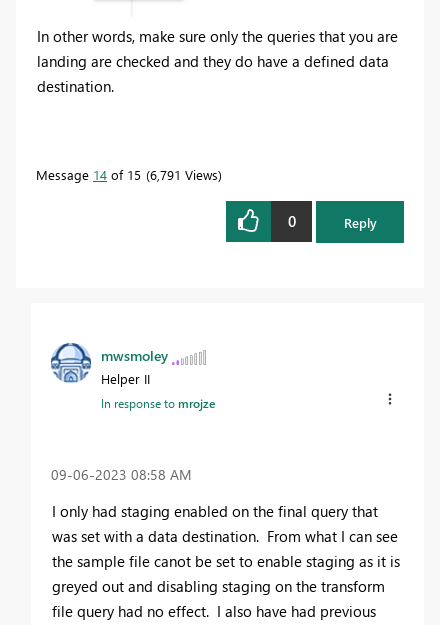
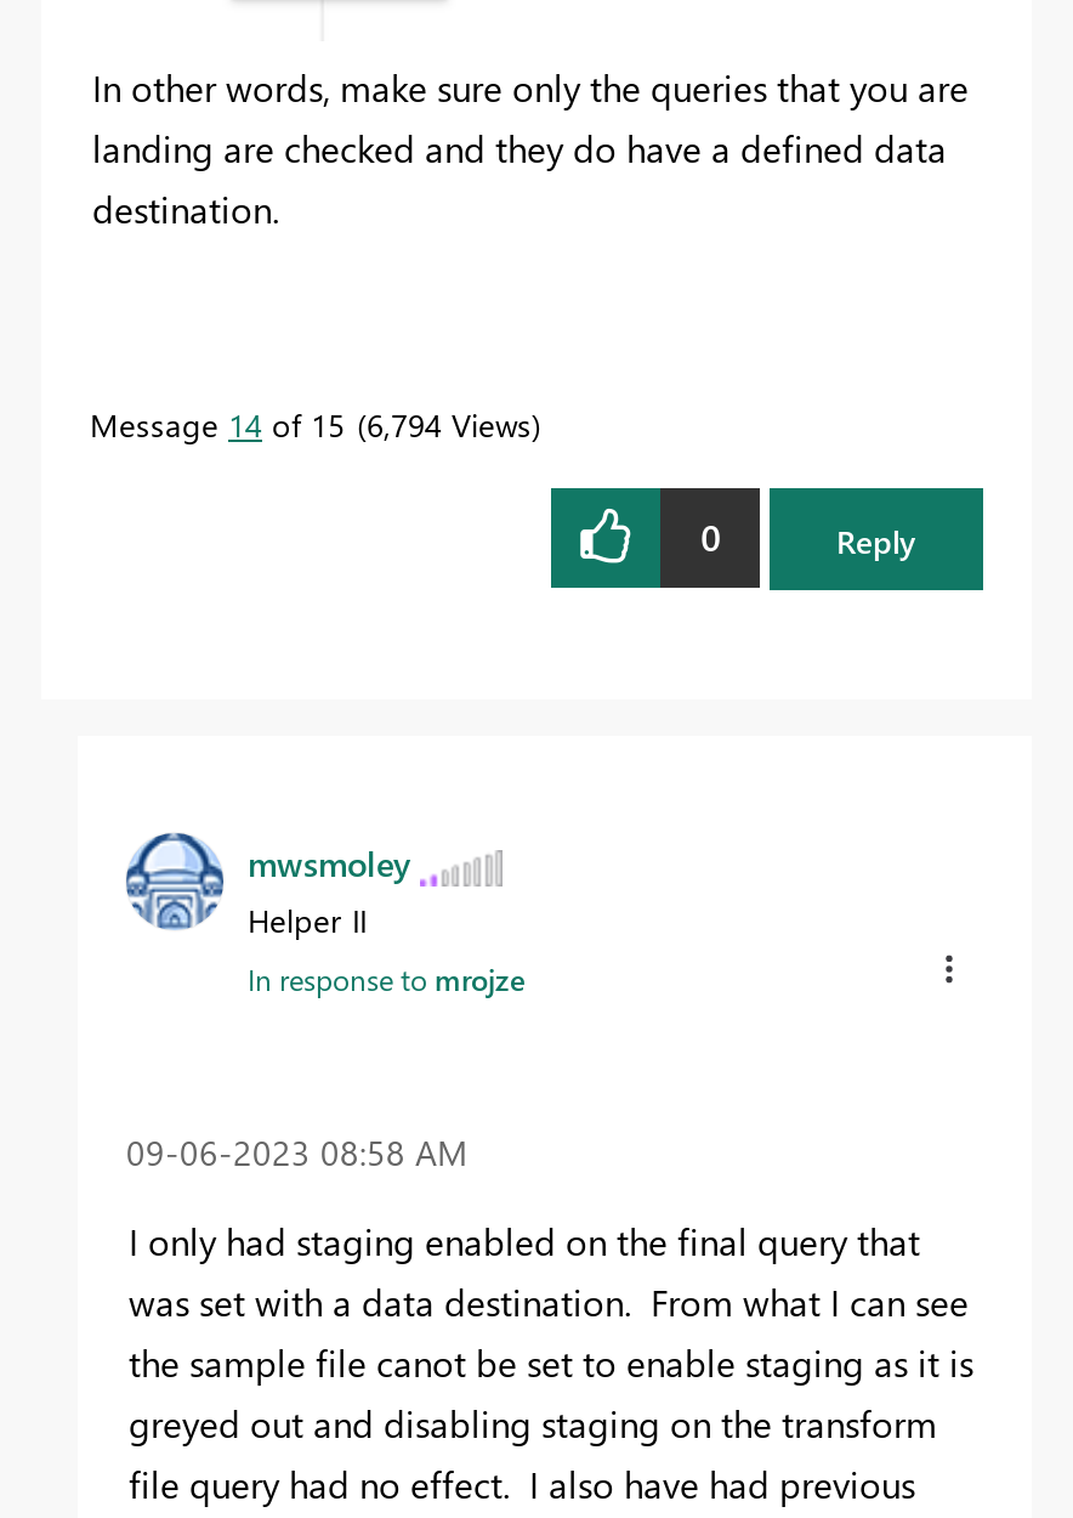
- Message 14 of 15 6,791 Views
+ Message 14 of 15 6,794 Views
